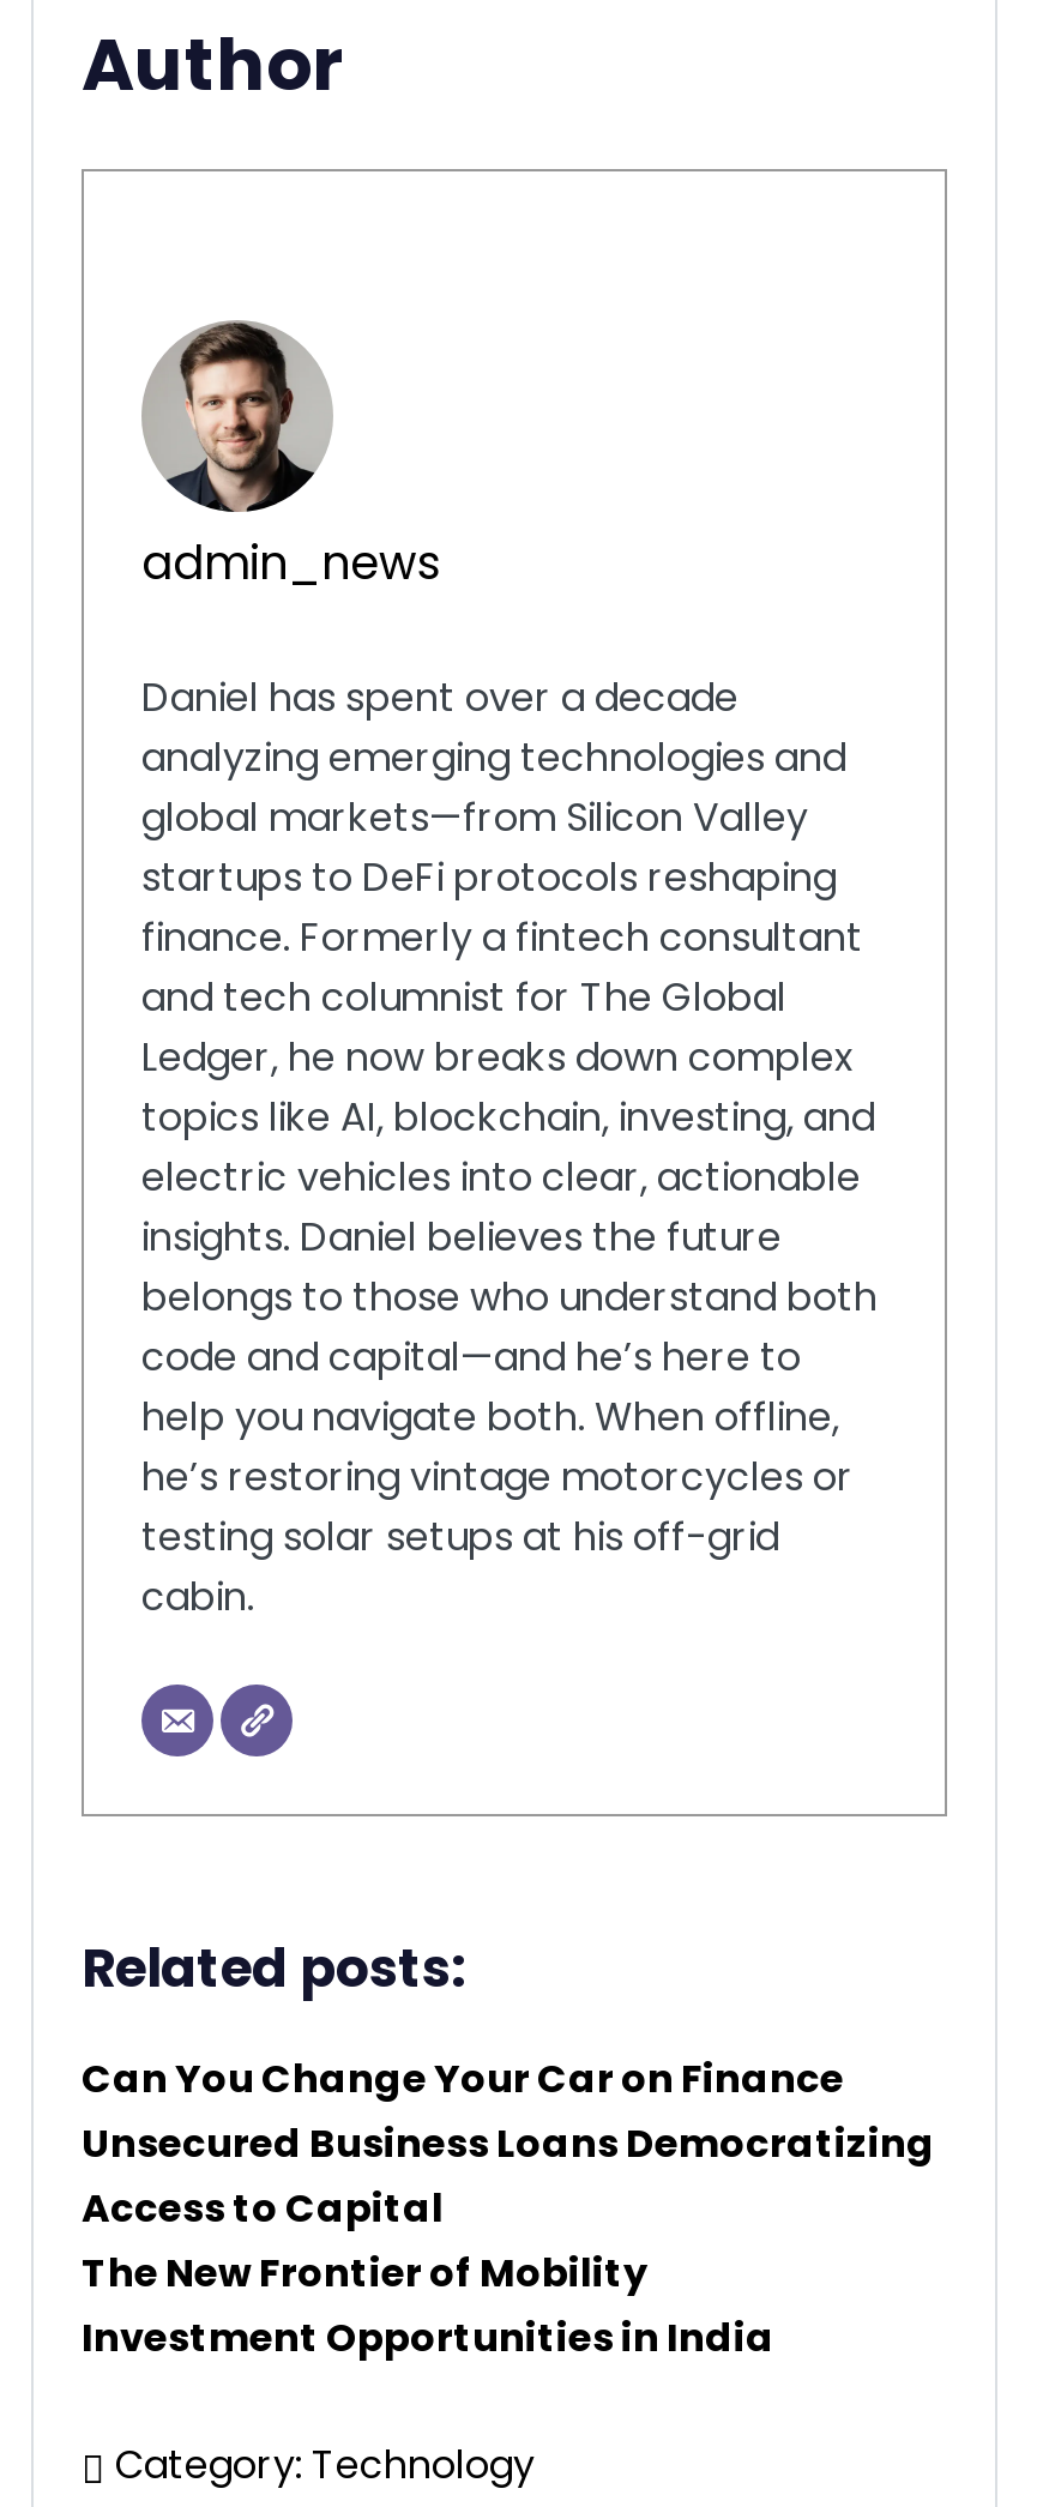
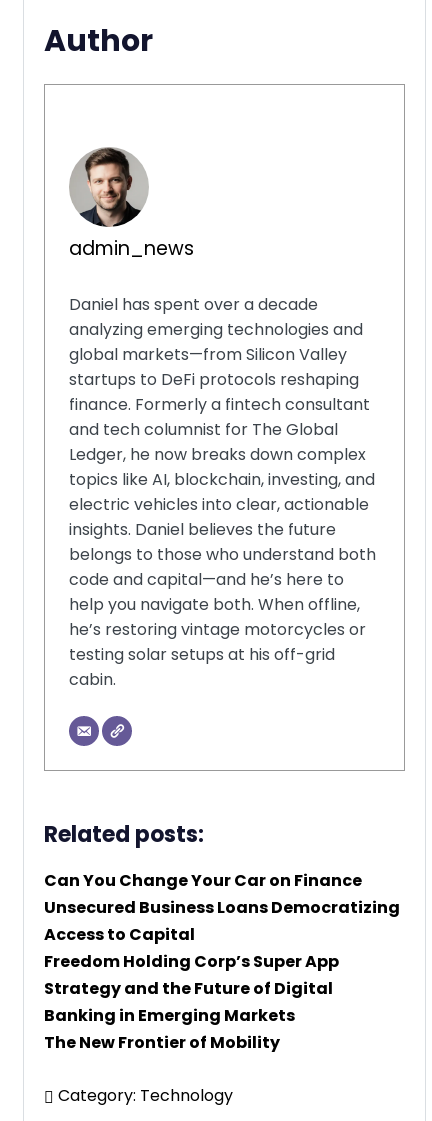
+ Freedom Holding Corp’s Super App
+ Strategy and the Future of Digital
+ Banking in Emerging Markets

moved down: The New Frontier of Mobility

- Investment Opportunities in India
